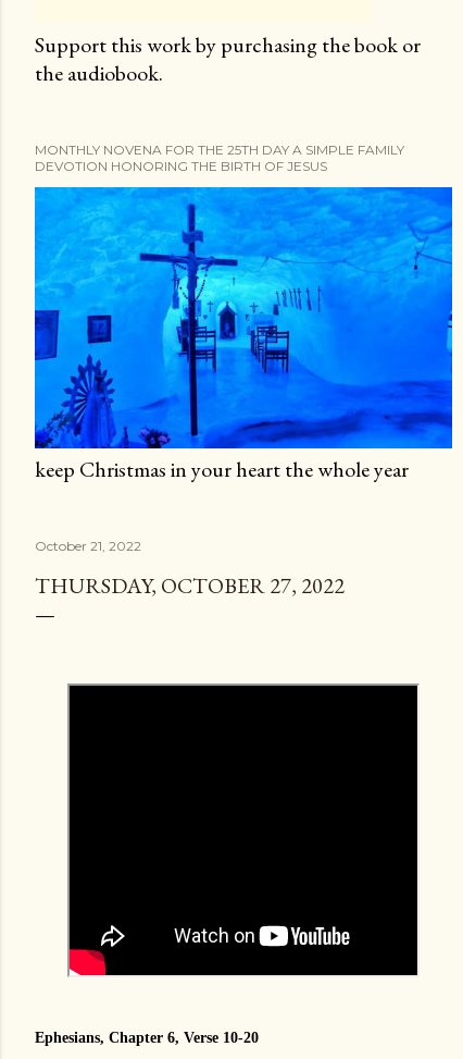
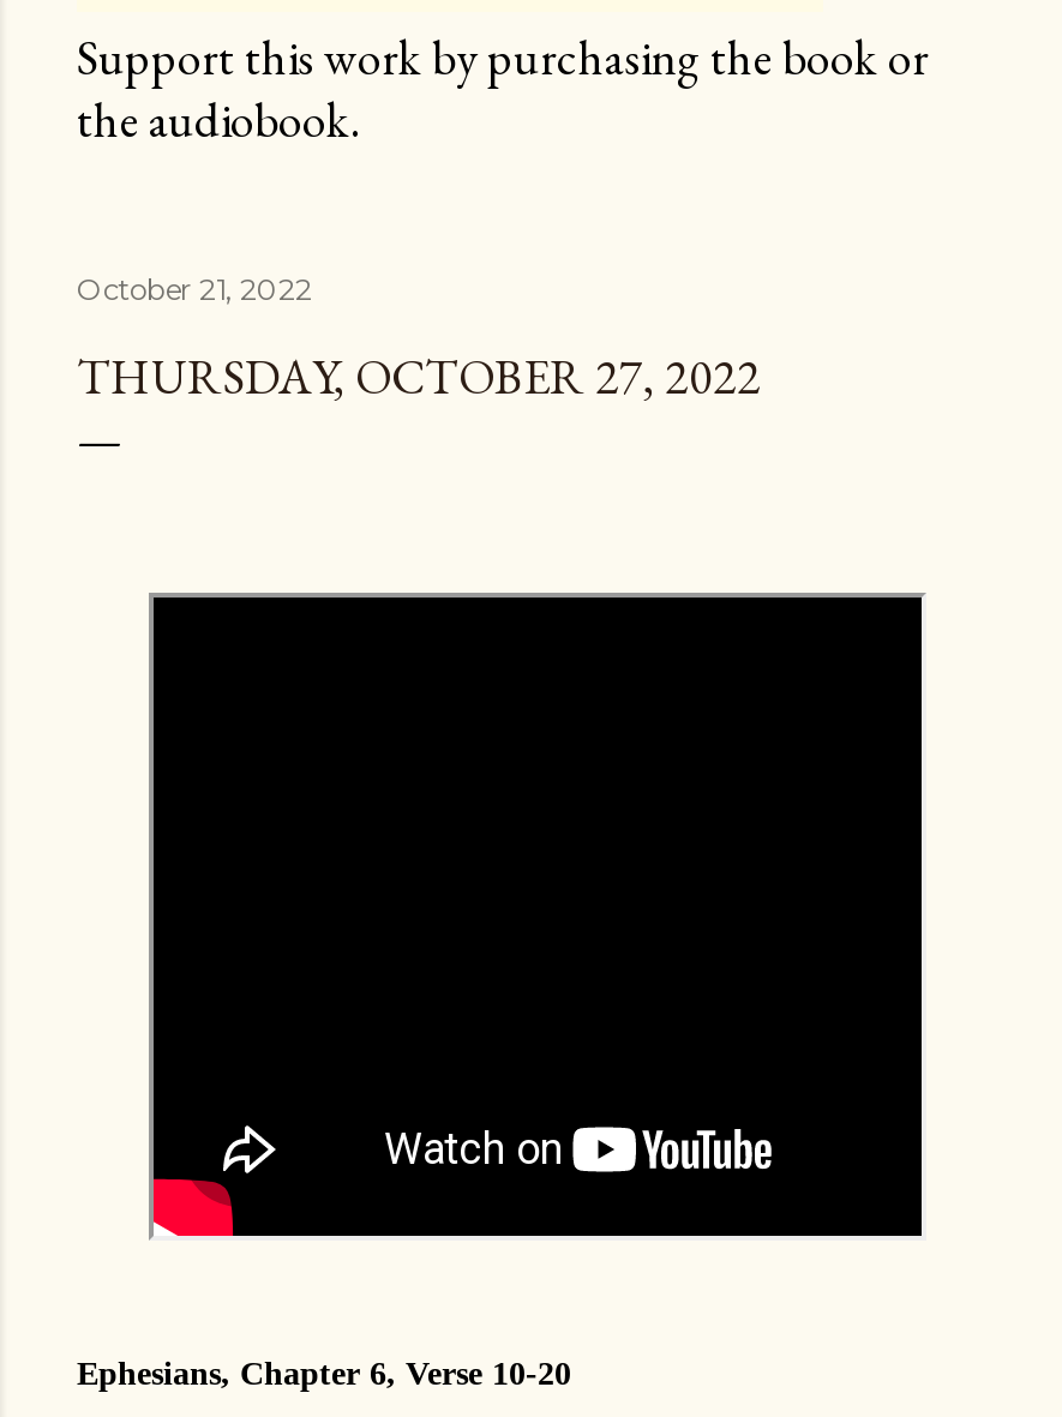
- MONTHLY NOVENA FOR THE 25TH DAY A SIMPLE FAMILY
- DEVOTION HONORING THE BIRTH OF JESUS

- [image]
- keep Christmas in your heart the whole year
